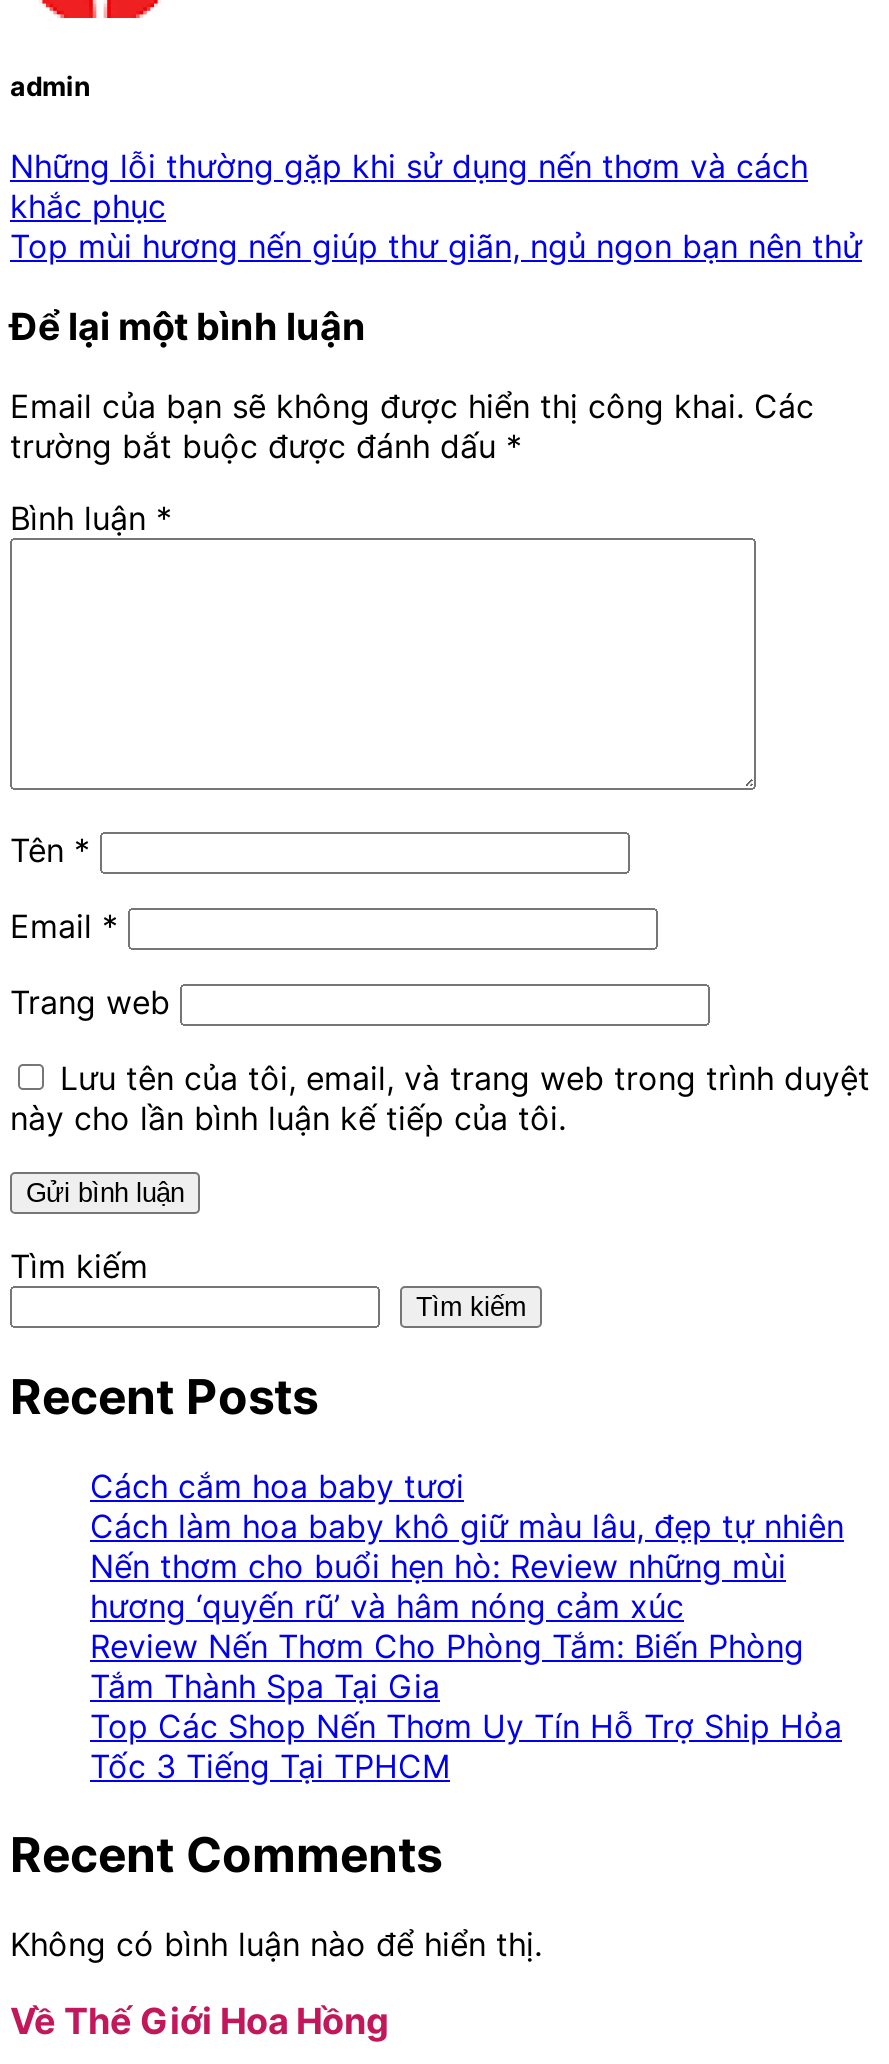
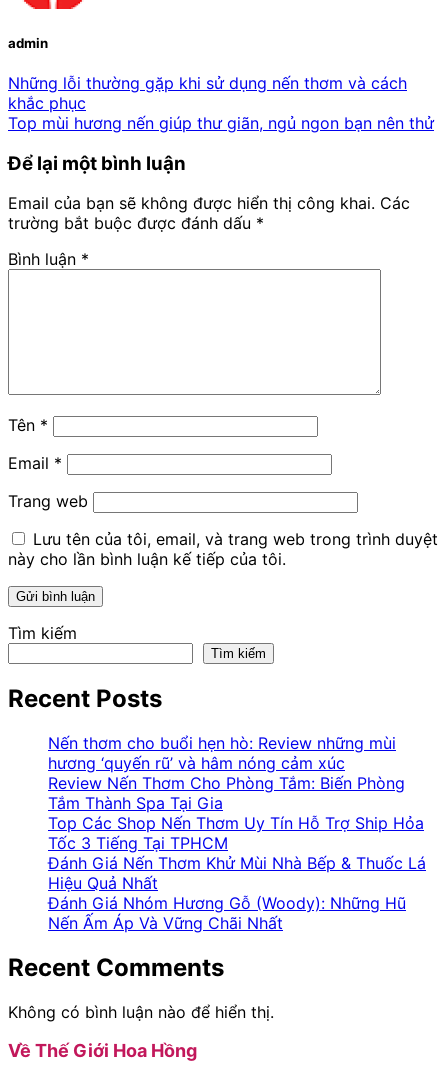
- Cách cắm hoa baby tươi
- Cách làm hoa baby khô giữ màu lâu, đẹp tự nhiên

moved up: Nến thơm cho buổi hẹn hò: Review những mùi | hương ‘quyến rũ’ và hâm nóng cảm xúc | Review Nến Thơm Cho Phòng Tắm: Biến Phòng | Tắm Thành Spa Tại Gia | Top Các Shop Nến Thơm Uy Tín Hỗ Trợ Ship Hỏa | Tốc 3 Tiếng Tại TPHCM

+ Đánh Giá Nến Thơm Khử Mùi Nhà Bếp & Thuốc Lá
+ Hiệu Quả Nhất
+ Đánh Giá Nhóm Hương Gỗ (Woody): Những Hũ
+ Nến Ấm Áp Và Vững Chãi Nhất
